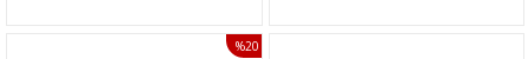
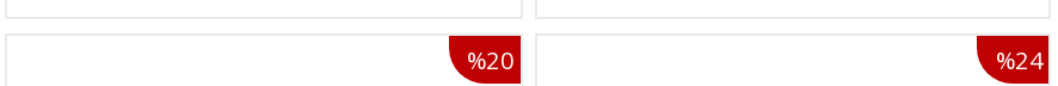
+ %24
